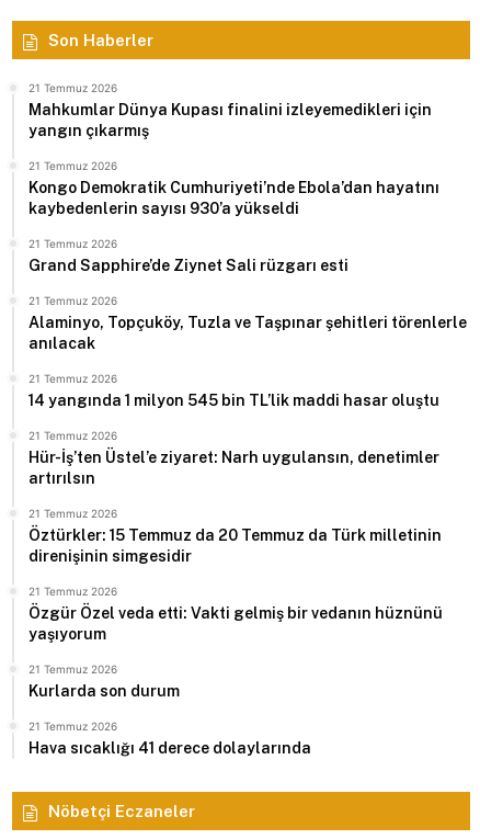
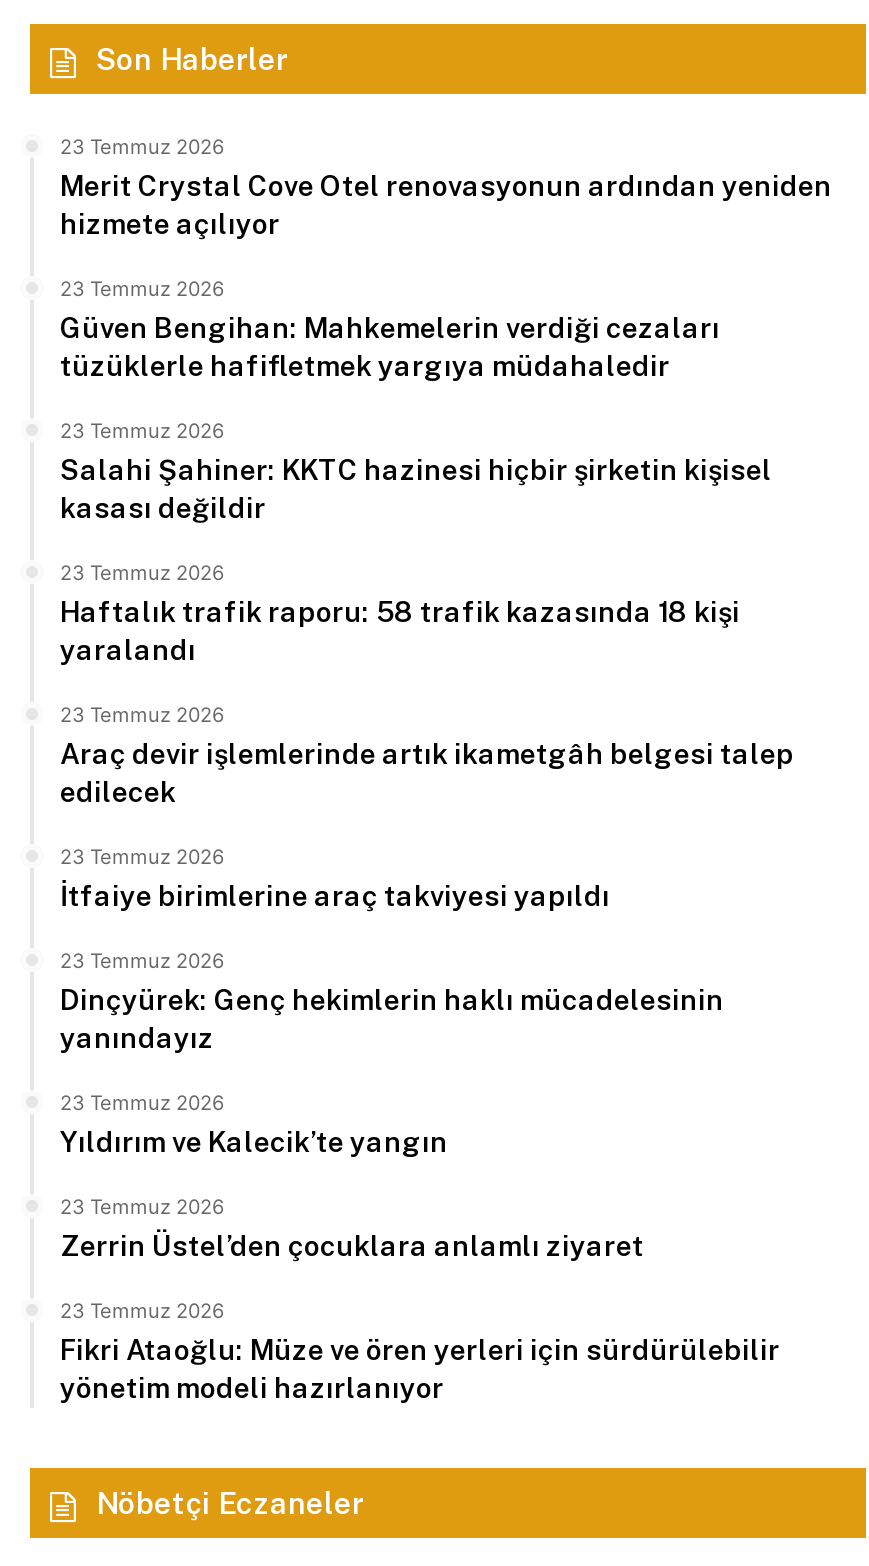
- 21 Temmuz 2026
- Mahkumlar Dünya Kupası finalini izleyemedikleri için
- yangın çıkarmış
+ 23 Temmuz 2026
+ Merit Crystal Cove Otel renovasyonun ardından yeniden
+ hizmete açılıyor

- 21 Temmuz 2026
- Kongo Demokratik Cumhuriyeti’nde Ebola’dan hayatını
- kaybedenlerin sayısı 930’a yükseldi
+ 23 Temmuz 2026
+ Güven Bengihan: Mahkemelerin verdiği cezaları
+ tüzüklerle hafifletmek yargıya müdahaledir

- 21 Temmuz 2026
- Grand Sapphire’de Ziynet Sali rüzgarı esti
+ 23 Temmuz 2026
+ Salahi Şahiner: KKTC hazinesi hiçbir şirketin kişisel
+ kasası değildir

- 21 Temmuz 2026
- Alaminyo, Topçuköy, Tuzla ve Taşpınar şehitleri törenlerle
- anılacak
+ 23 Temmuz 2026
+ Haftalık trafik raporu: 58 trafik kazasında 18 kişi
+ yaralandı

- 21 Temmuz 2026
- 14 yangında 1 milyon 545 bin TL’lik maddi hasar oluştu
+ 23 Temmuz 2026
+ Araç devir işlemlerinde artık ikametgâh belgesi talep
+ edilecek

- 21 Temmuz 2026
- Hür-İş’ten Üstel’e ziyaret: Narh uygulansın, denetimler
- artırılsın
+ 23 Temmuz 2026
+ İtfaiye birimlerine araç takviyesi yapıldı

- 21 Temmuz 2026
- Öztürkler: 15 Temmuz da 20 Temmuz da Türk milletinin
- direnişinin simgesidir
+ 23 Temmuz 2026
+ Dinçyürek: Genç hekimlerin haklı mücadelesinin
+ yanındayız

- 21 Temmuz 2026
- Özgür Özel veda etti: Vakti gelmiş bir vedanın hüznünü
- yaşıyorum
+ 23 Temmuz 2026
+ Yıldırım ve Kalecik’te yangın

- 21 Temmuz 2026
- Kurlarda son durum
+ 23 Temmuz 2026
+ Zerrin Üstel’den çocuklara anlamlı ziyaret

- 21 Temmuz 2026
- Hava sıcaklığı 41 derece dolaylarında
+ 23 Temmuz 2026
+ Fikri Ataoğlu: Müze ve ören yerleri için sürdürülebilir
+ yönetim modeli hazırlanıyor
